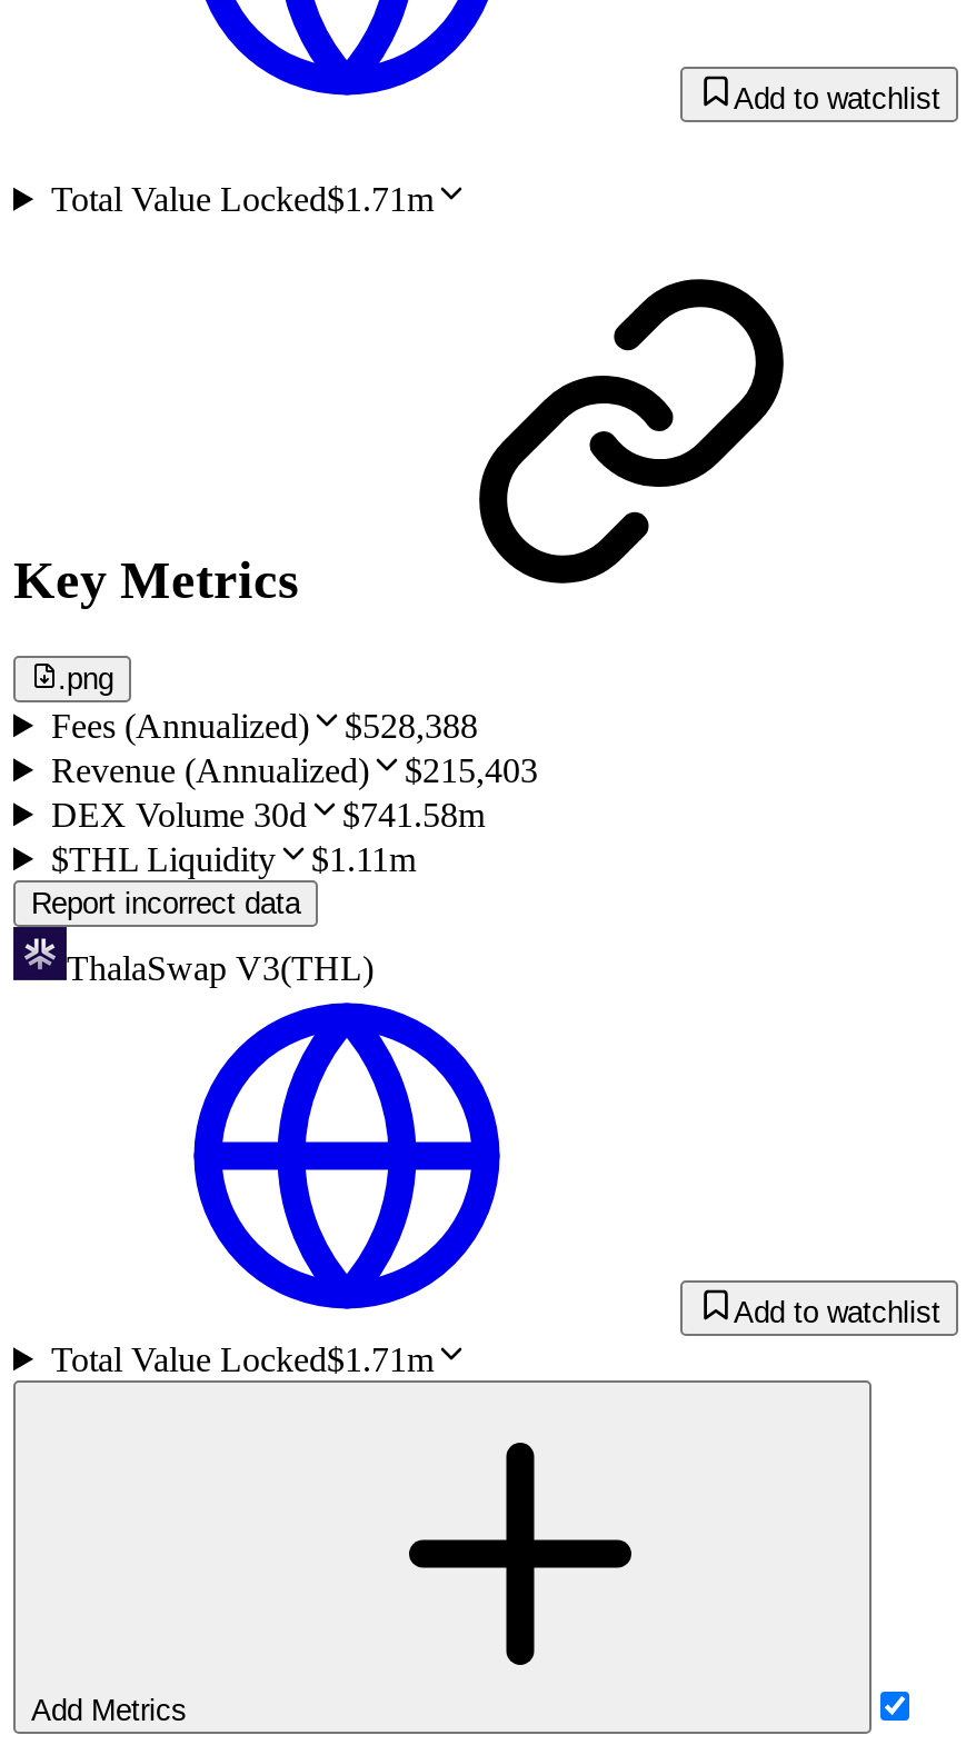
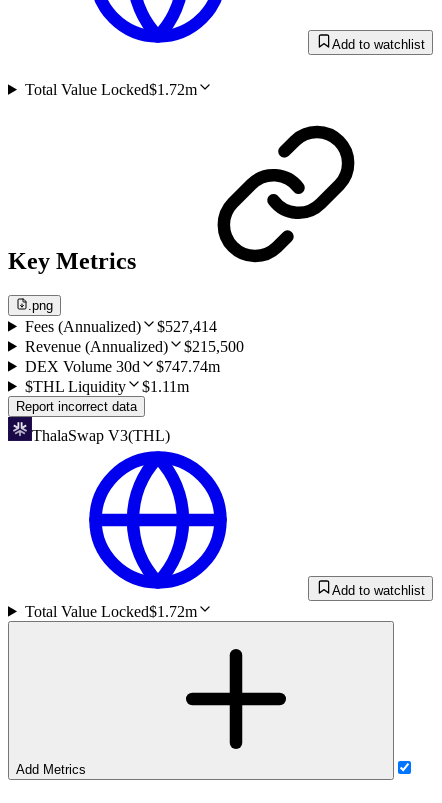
- Total Value Locked$1.71m
+ Total Value Locked$1.72m

- Fees (Annualized) $528,388
+ Fees (Annualized) $527,414

- Revenue (Annualized) $215,403
+ Revenue (Annualized) $215,500

- DEX Volume 30d $741.58m
+ DEX Volume 30d $747.74m

- Total Value Locked$1.71m
+ Total Value Locked$1.72m
